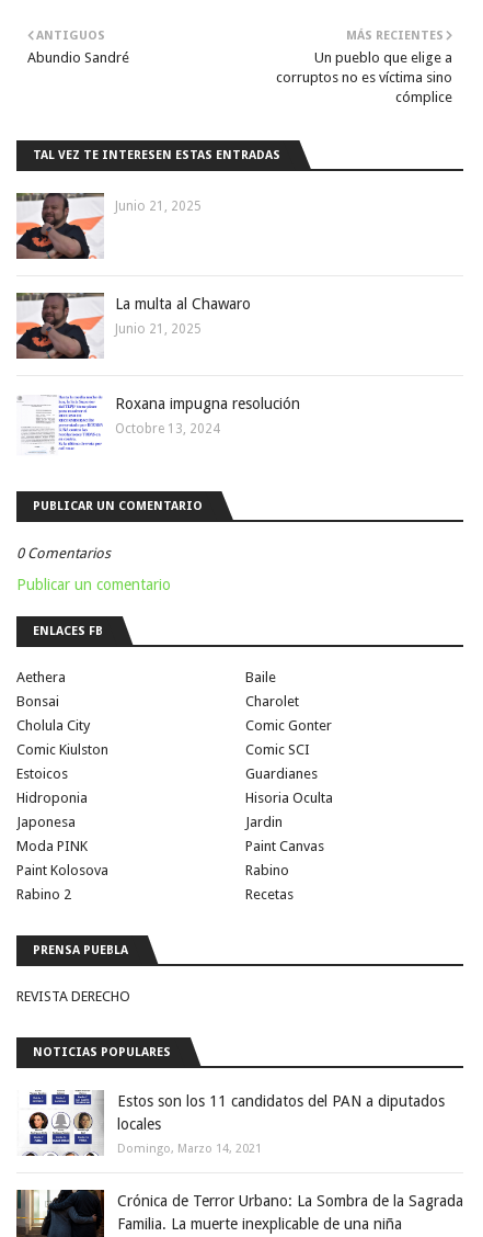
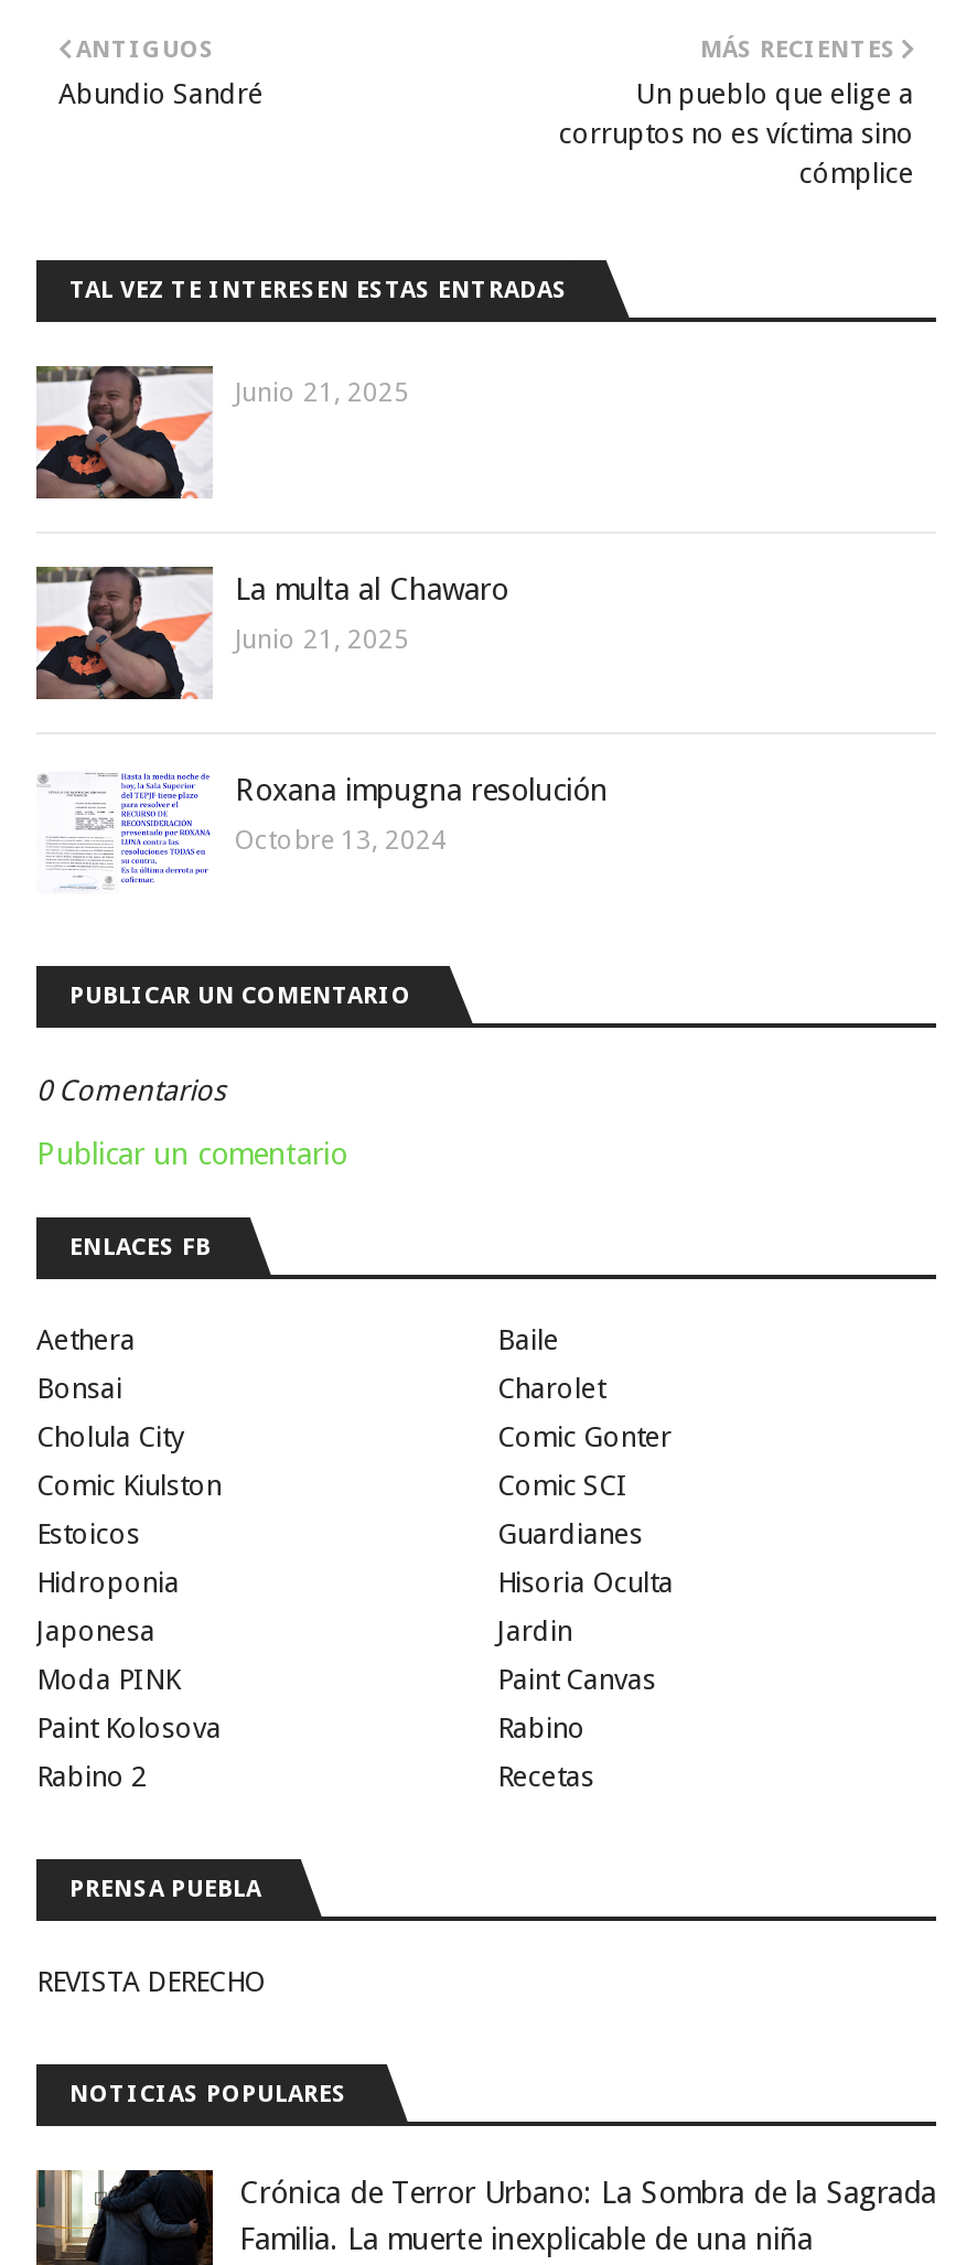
- [image]
- Estos son los 11 candidatos del PAN a diputados
- locales
- Domingo, Marzo 14, 2021
